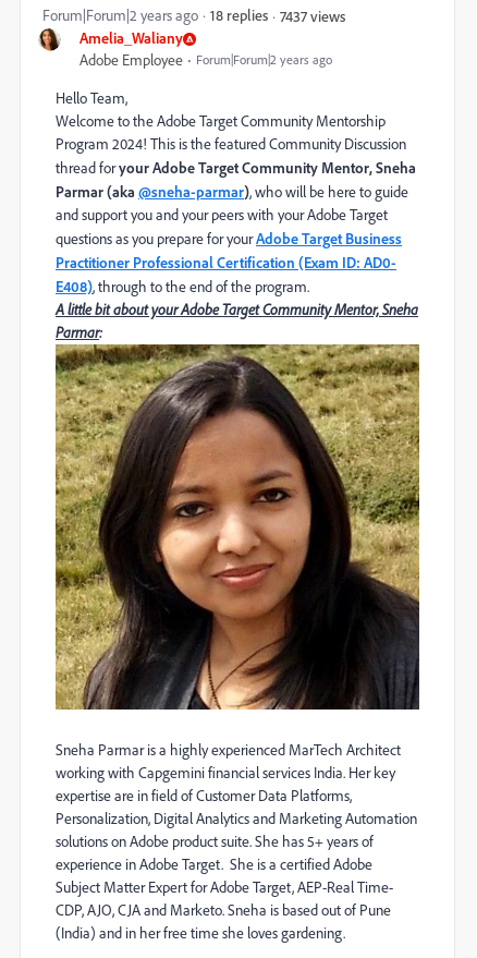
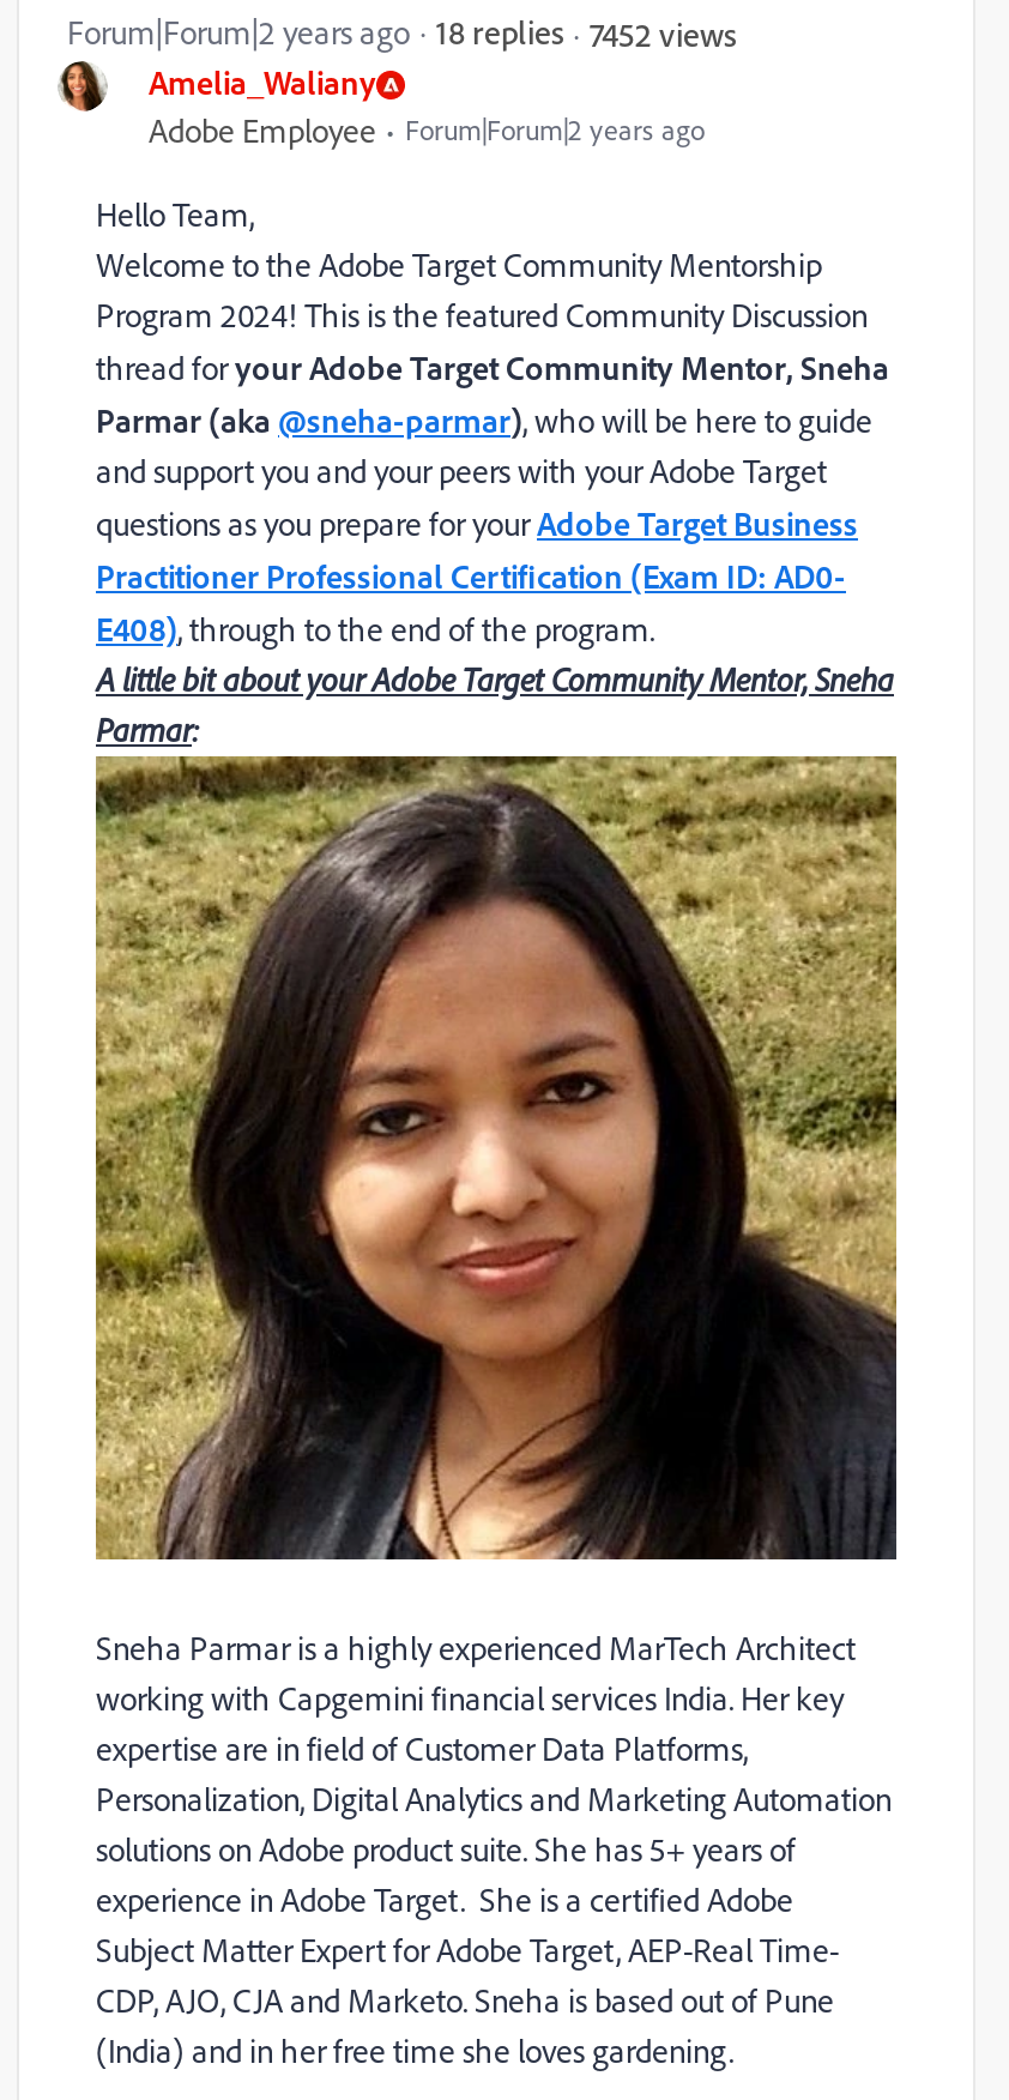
- 7437 views
+ 7452 views
